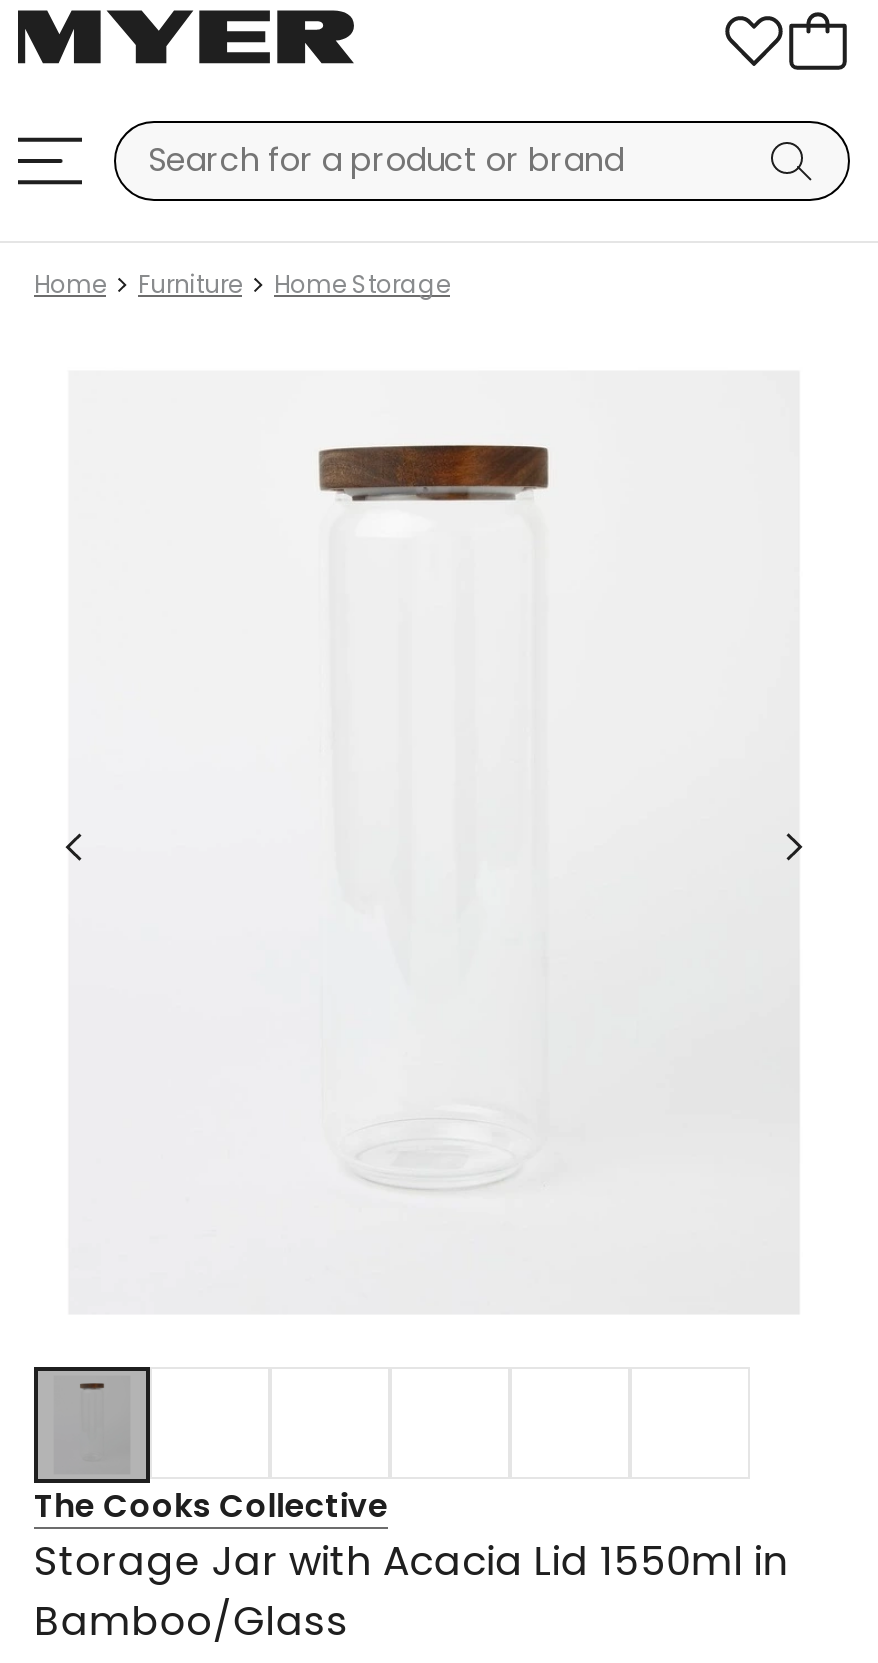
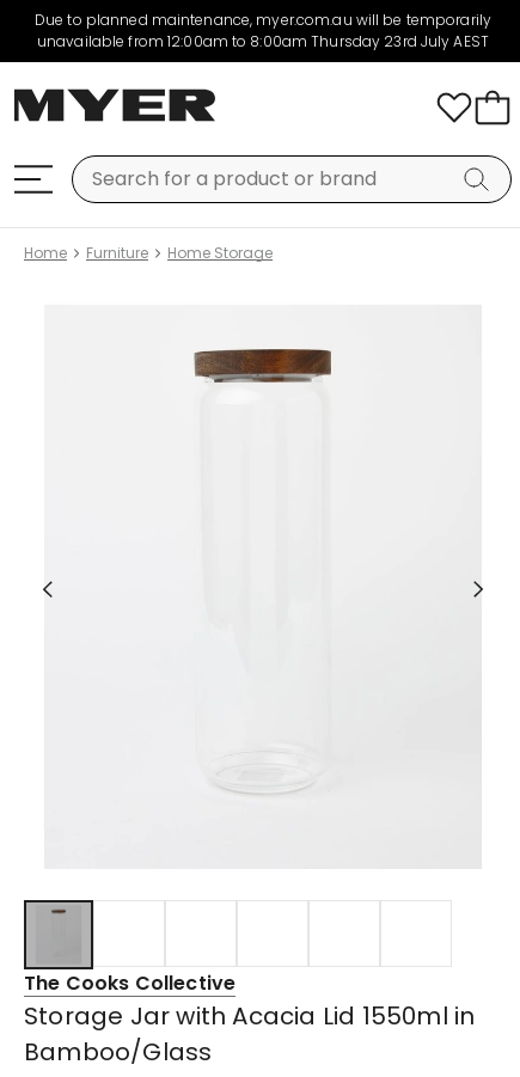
+ Due to planned maintenance, myer.com.au will be temporarily
+ unavailable from 12:00am to 8:00am Thursday 23rd July AEST
